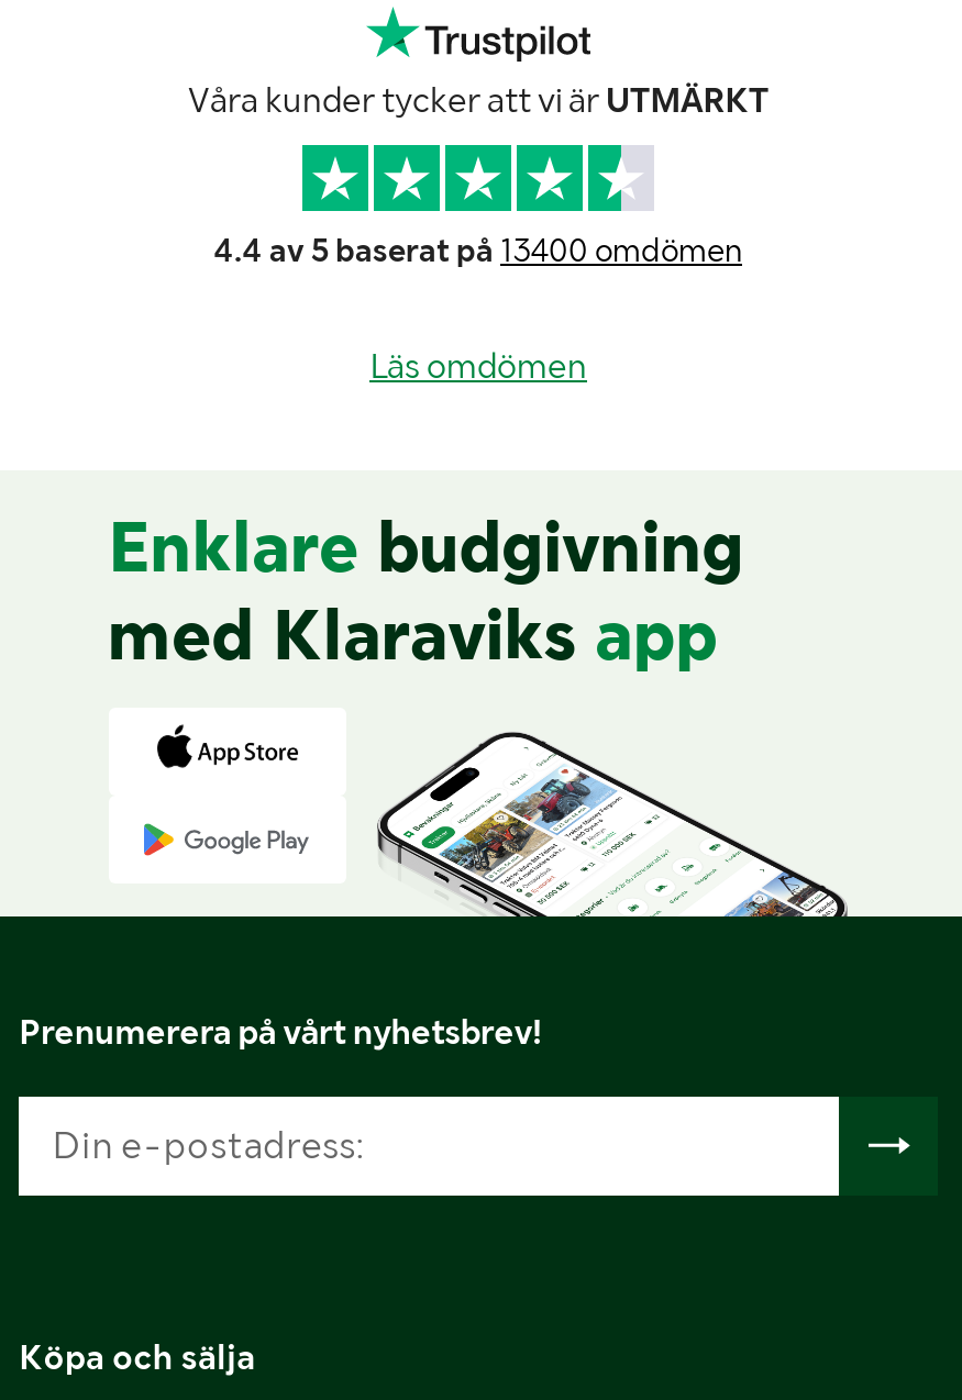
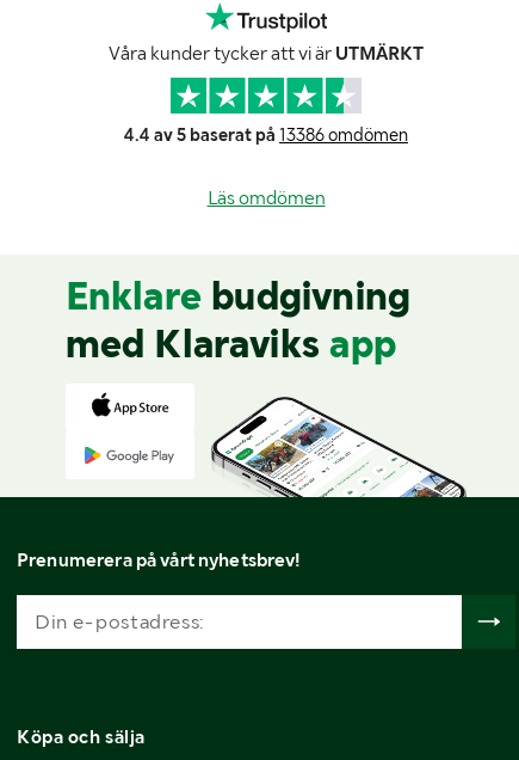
- 4.4 av 5 baserat på 13400 omdömen
+ 4.4 av 5 baserat på 13386 omdömen
